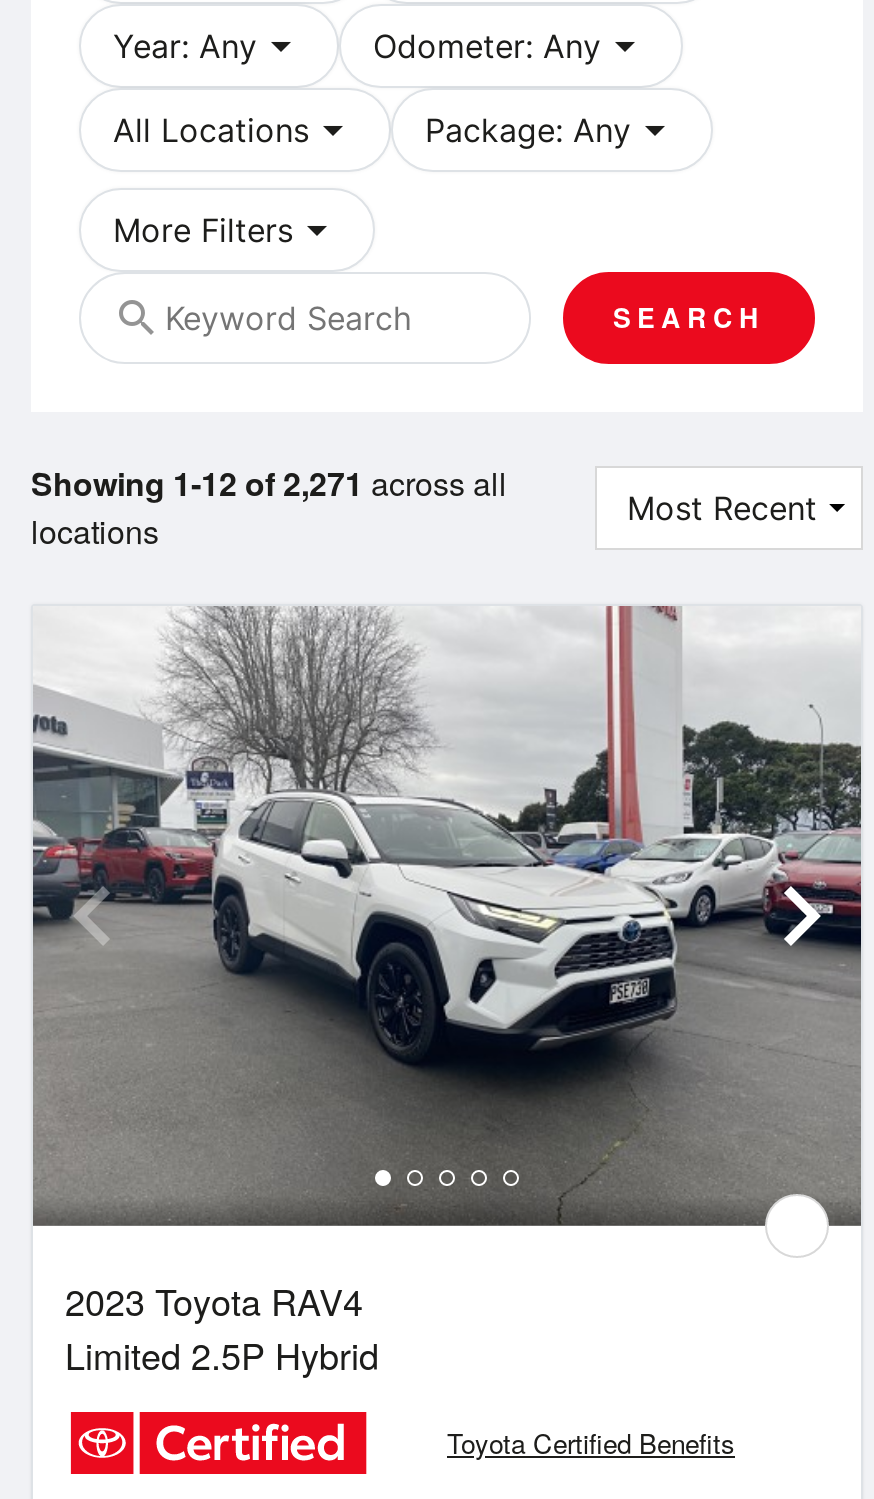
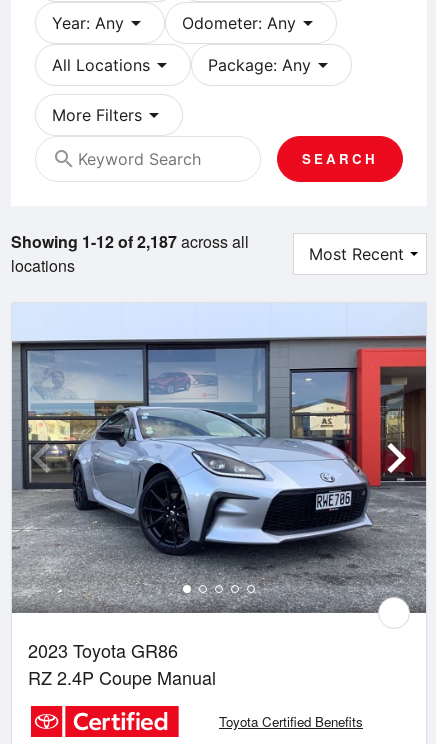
- Showing 1-12 of 2,271 across all
+ Showing 1-12 of 2,187 across all

- [image]
- 2023 Toyota RAV4
- Limited 2.5P Hybrid
+ [image]
+ 2023 Toyota GR86
+ RZ 2.4P Coupe Manual
